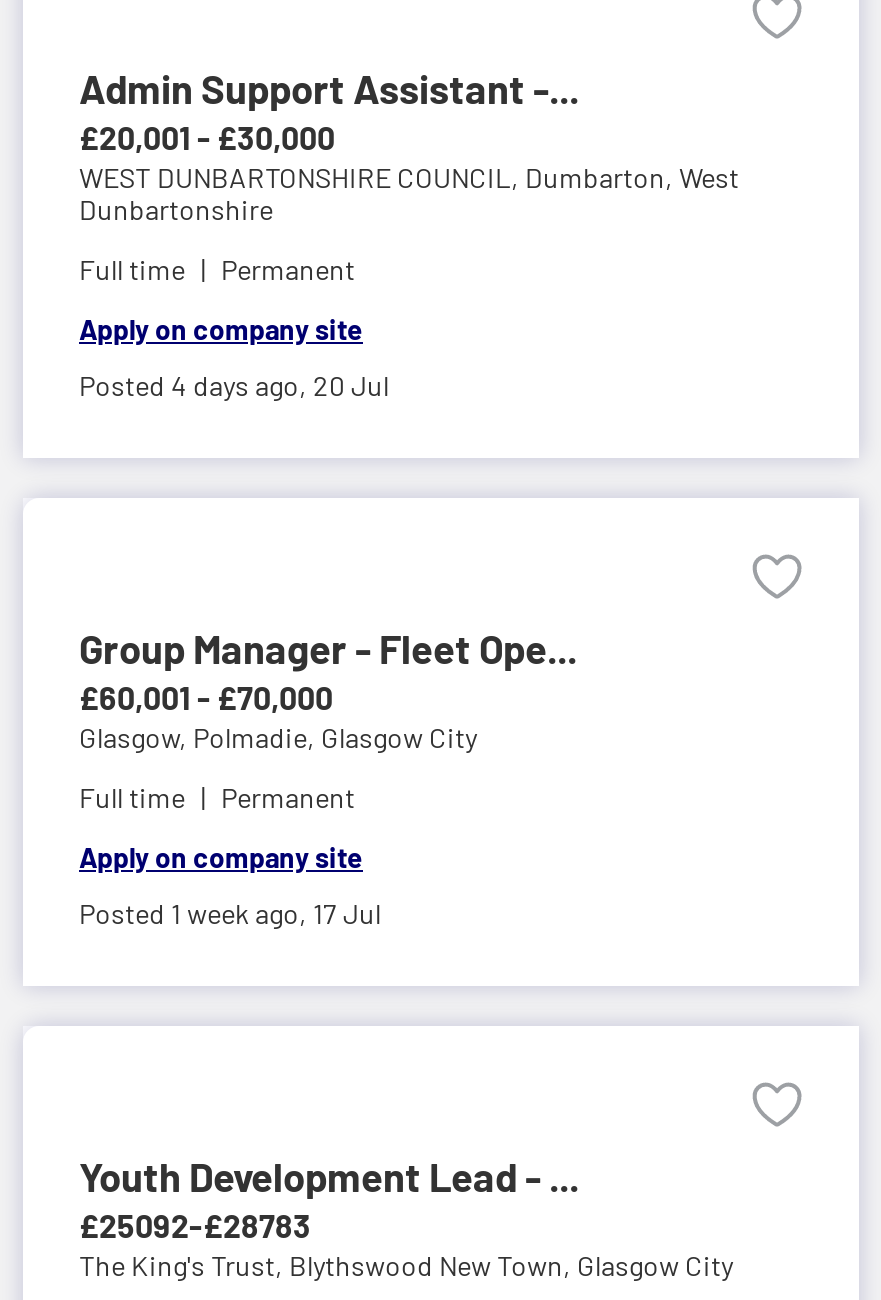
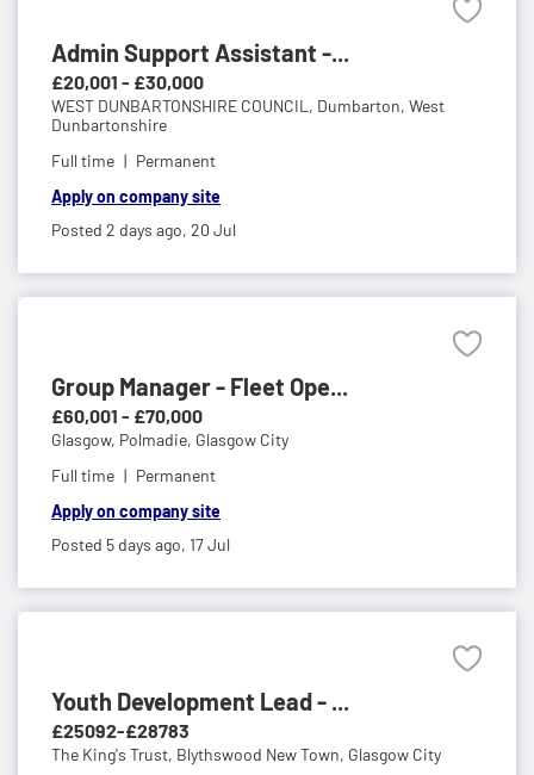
- Posted 4 days ago, 20 Jul
+ Posted 2 days ago, 20 Jul

- Posted 1 week ago, 17 Jul
+ Posted 5 days ago, 17 Jul
